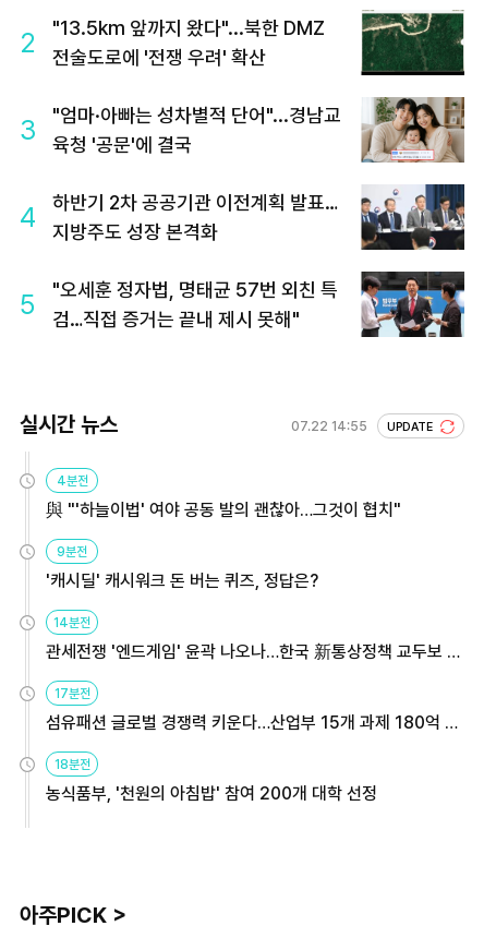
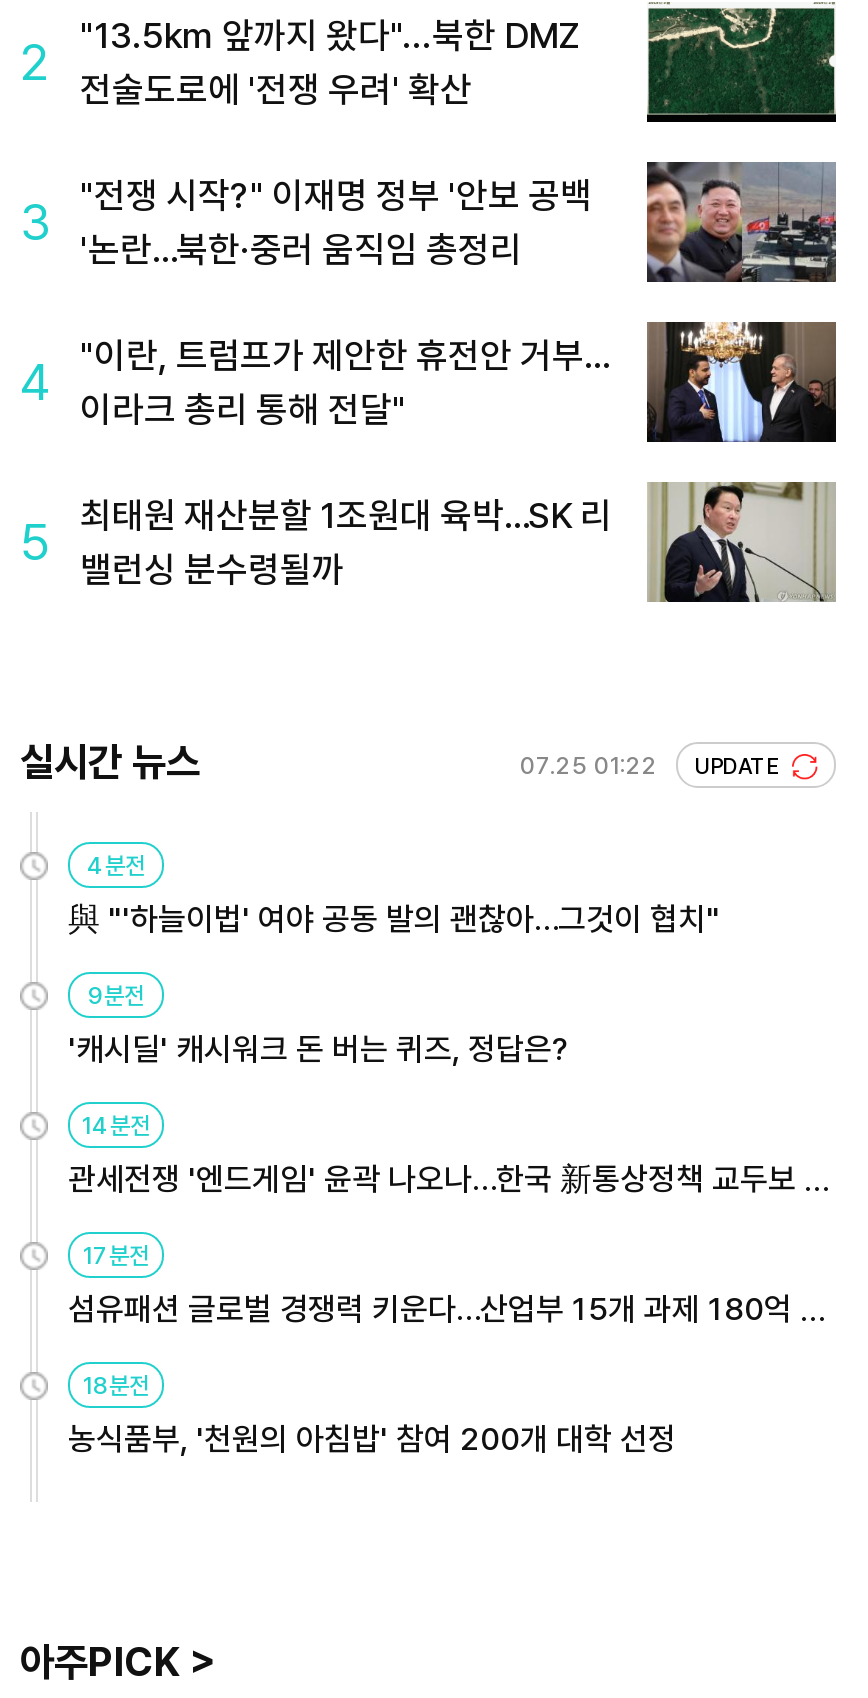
- [image]
- "엄마·아빠는 성차별적 단어"...경남교
- 육청 '공문'에 결국
+ [image]
+ "전쟁 시작?" 이재명 정부 '안보 공백
+ '논란…북한·중러 움직임 총정리

- [image]
- 하반기 2차 공공기관 이전계획 발표…
- 지방주도 성장 본격화
+ [image]
+ "이란, 트럼프가 제안한 휴전안 거부…
+ 이라크 총리 통해 전달"

- [image]
- "오세훈 정자법, 명태균 57번 외친 특
- 검…직접 증거는 끝내 제시 못해"
+ [image]
+ 최태원 재산분할 1조원대 육박…SK 리
+ 밸런싱 분수령될까

- 07.22 14:55 UPDATE
+ 07.25 01:22 UPDATE
